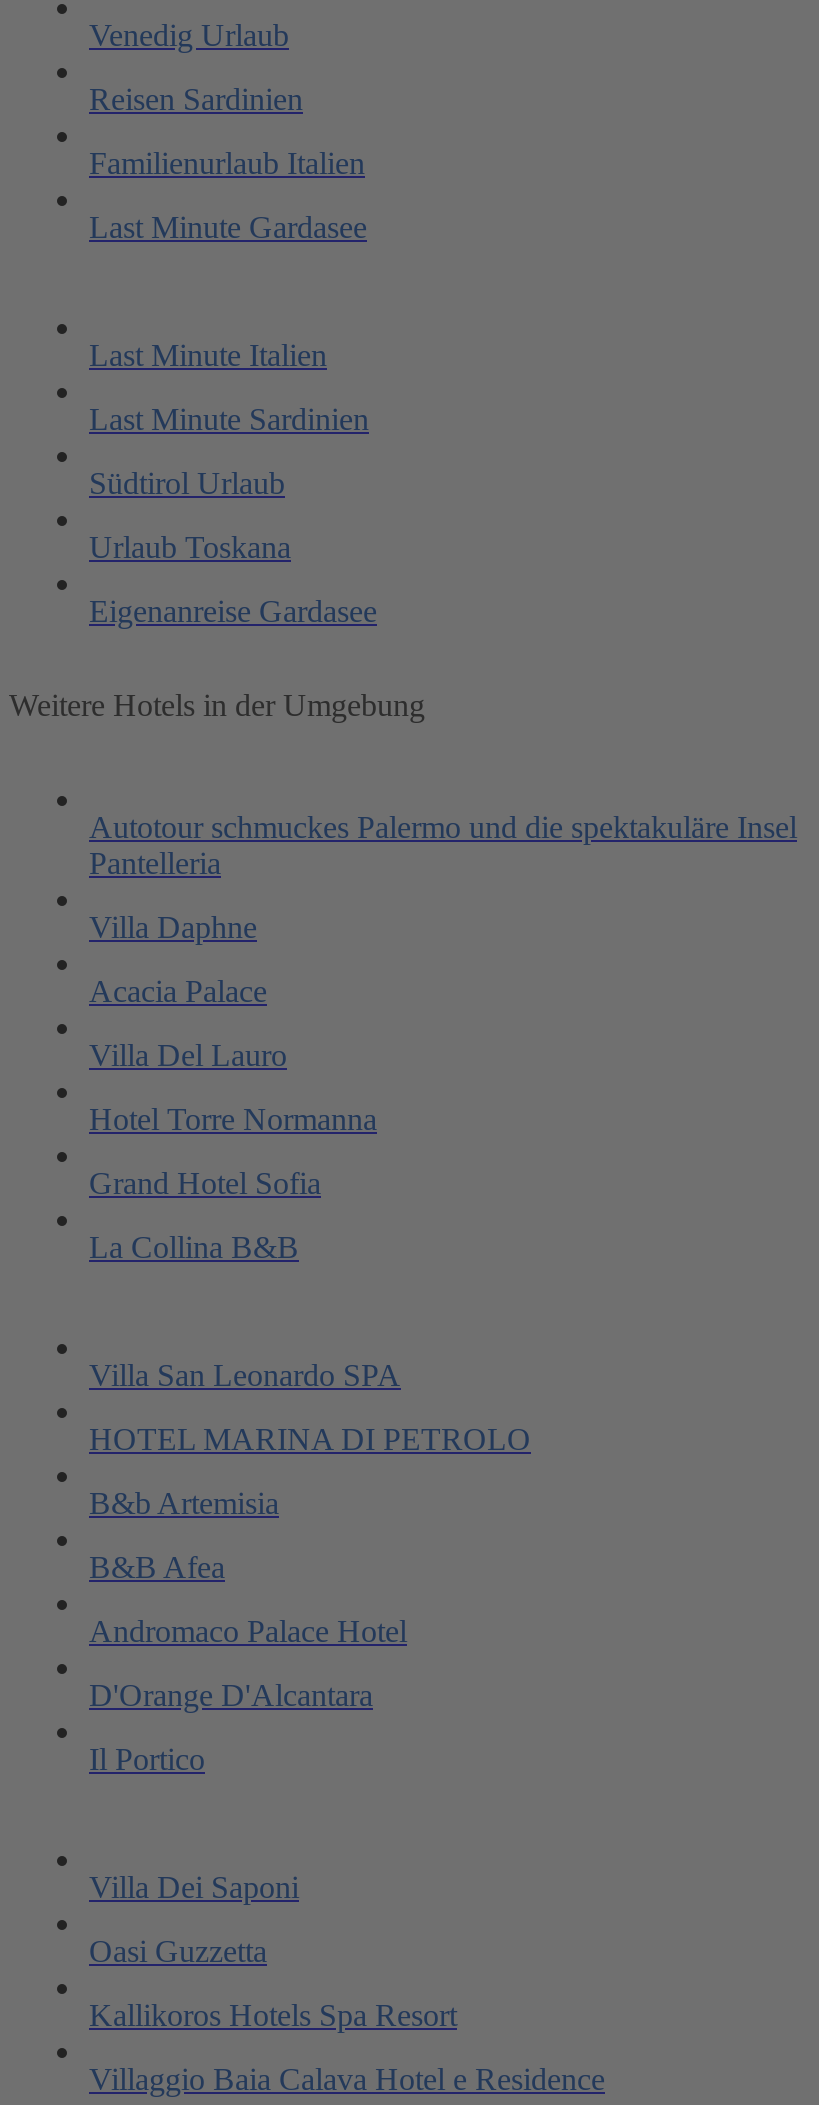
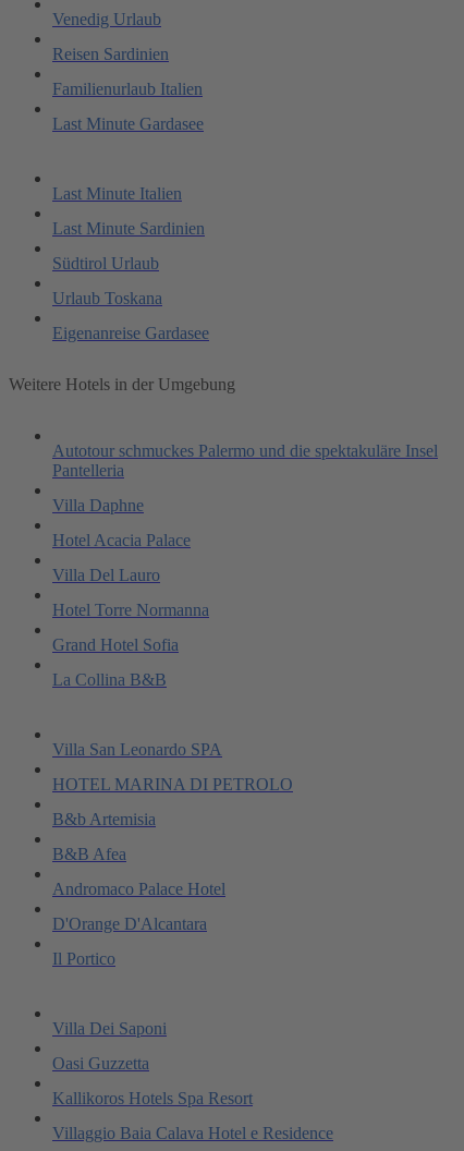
- Acacia Palace
+ Hotel Acacia Palace
